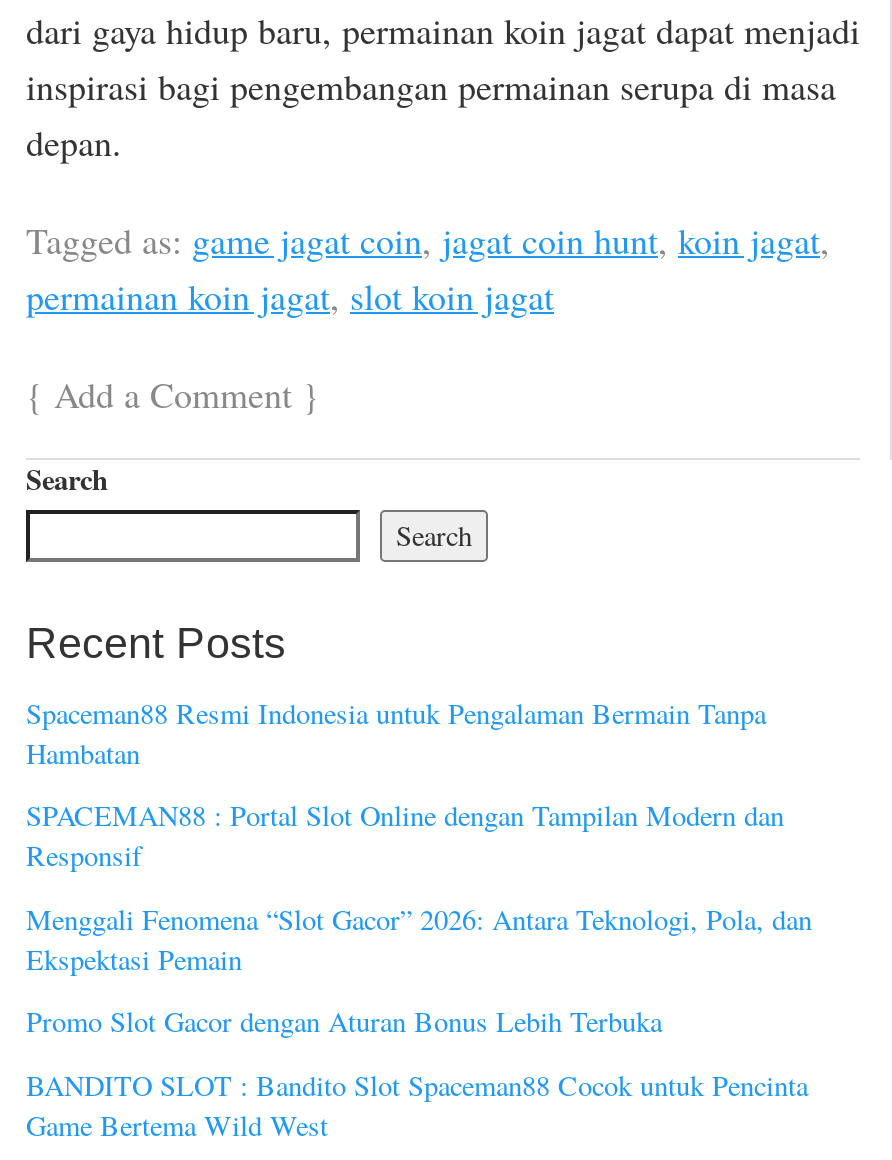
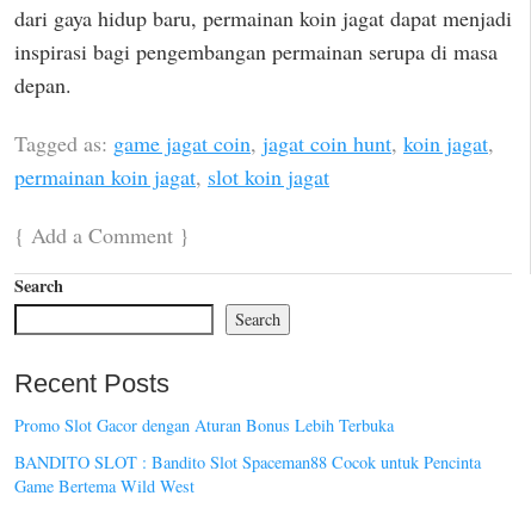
- Spaceman88 Resmi Indonesia untuk Pengalaman Bermain Tanpa
- Hambatan
- SPACEMAN88 : Portal Slot Online dengan Tampilan Modern dan
- Responsif
- Menggali Fenomena “Slot Gacor” 2026: Antara Teknologi, Pola, dan
- Ekspektasi Pemain
